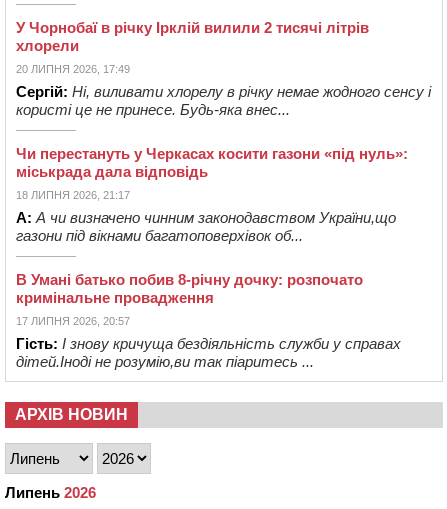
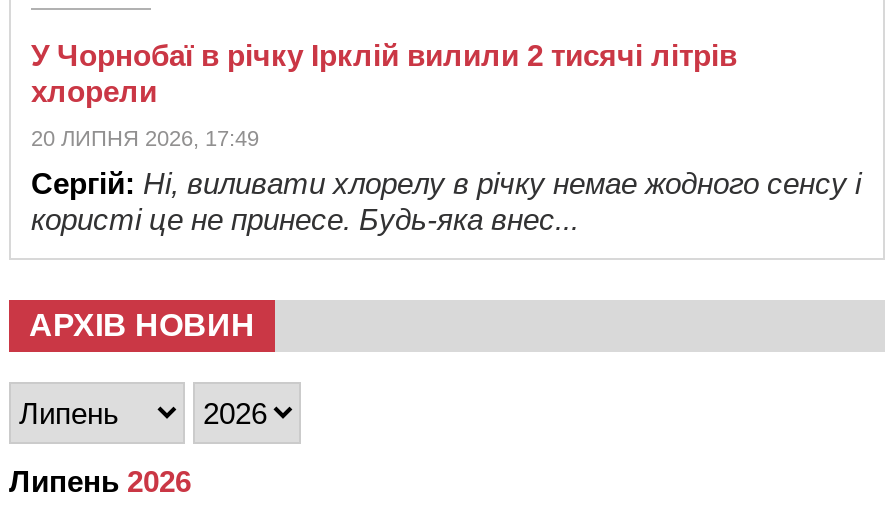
- Чи перестануть у Черкасах косити газони «під нуль»:
- міськрада дала відповідь
- 18 ЛИПНЯ 2026, 21:17
- А: А чи визначено чинним законодавством України,що
- газони під вікнами багатоповерхівок об...
- В Умані батько побив 8-річну дочку: розпочато
- кримінальне провадження
- 17 ЛИПНЯ 2026, 20:57
- Гість: І знову кричуща бездіяльність служби у справах
- дітей.Іноді не розумію,ви так піаритесь ...
